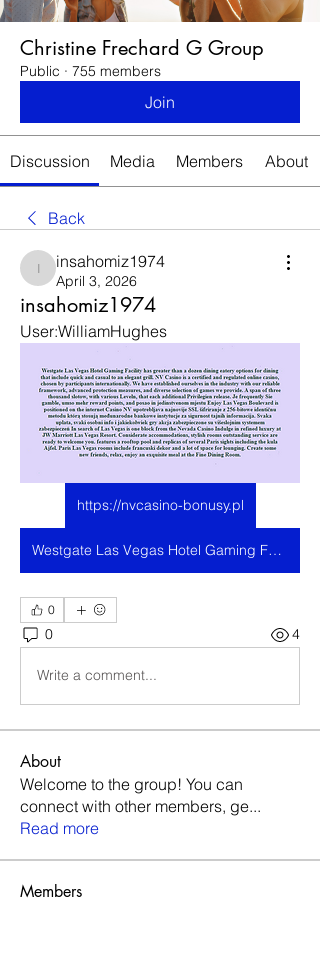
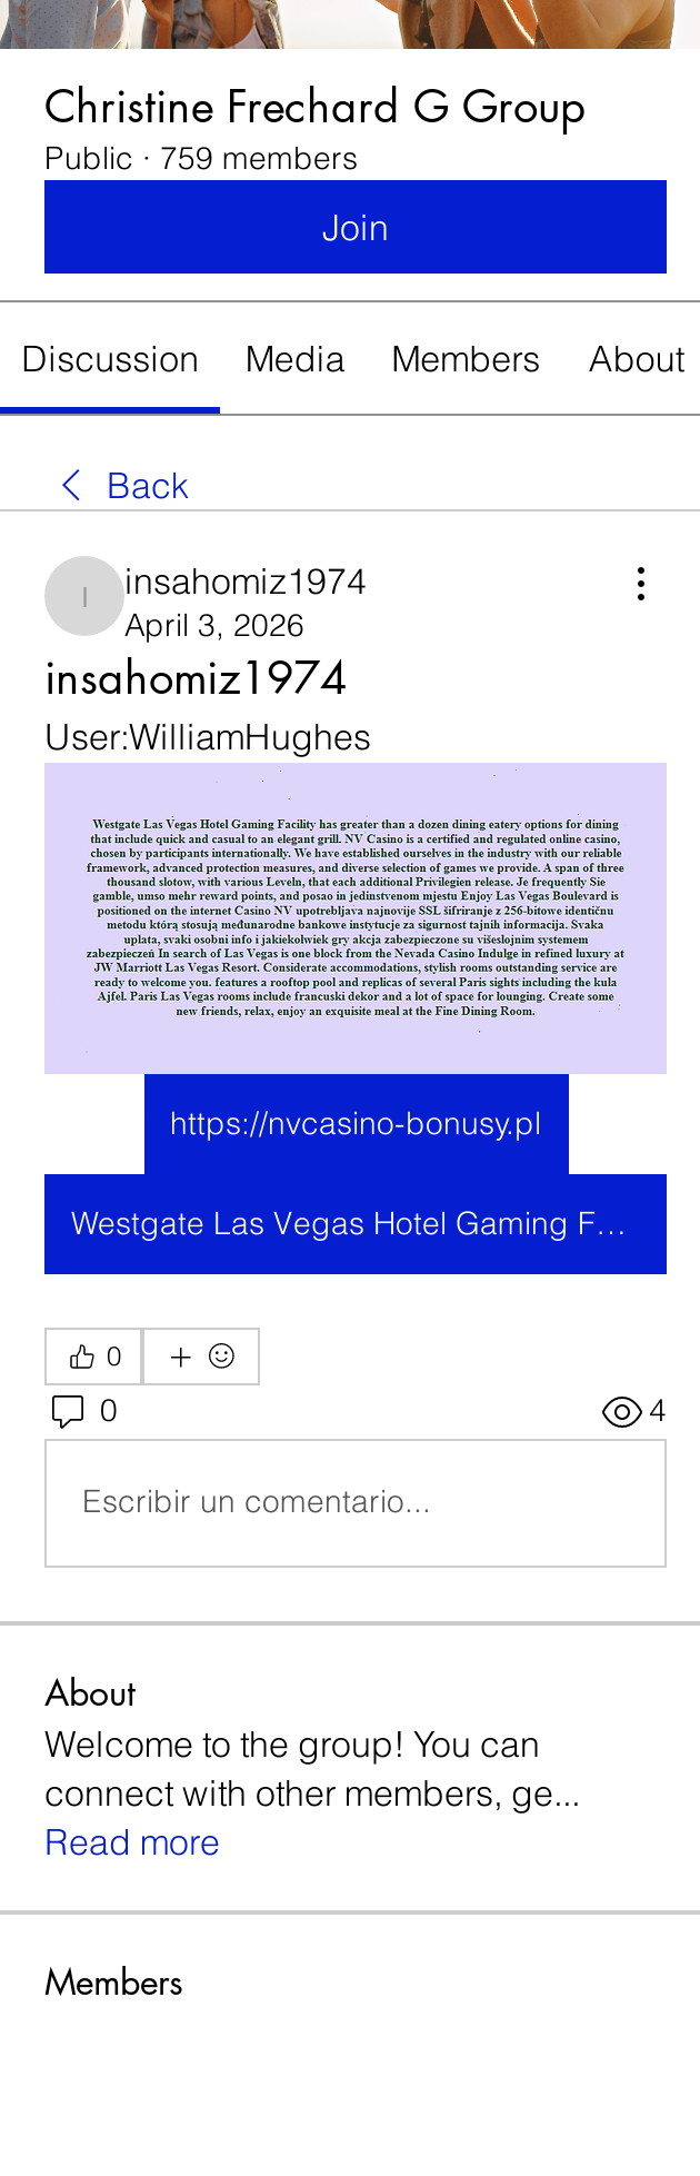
- Public · 755 members
+ Public · 759 members

- Write a comment...
+ Escribir un comentario...
